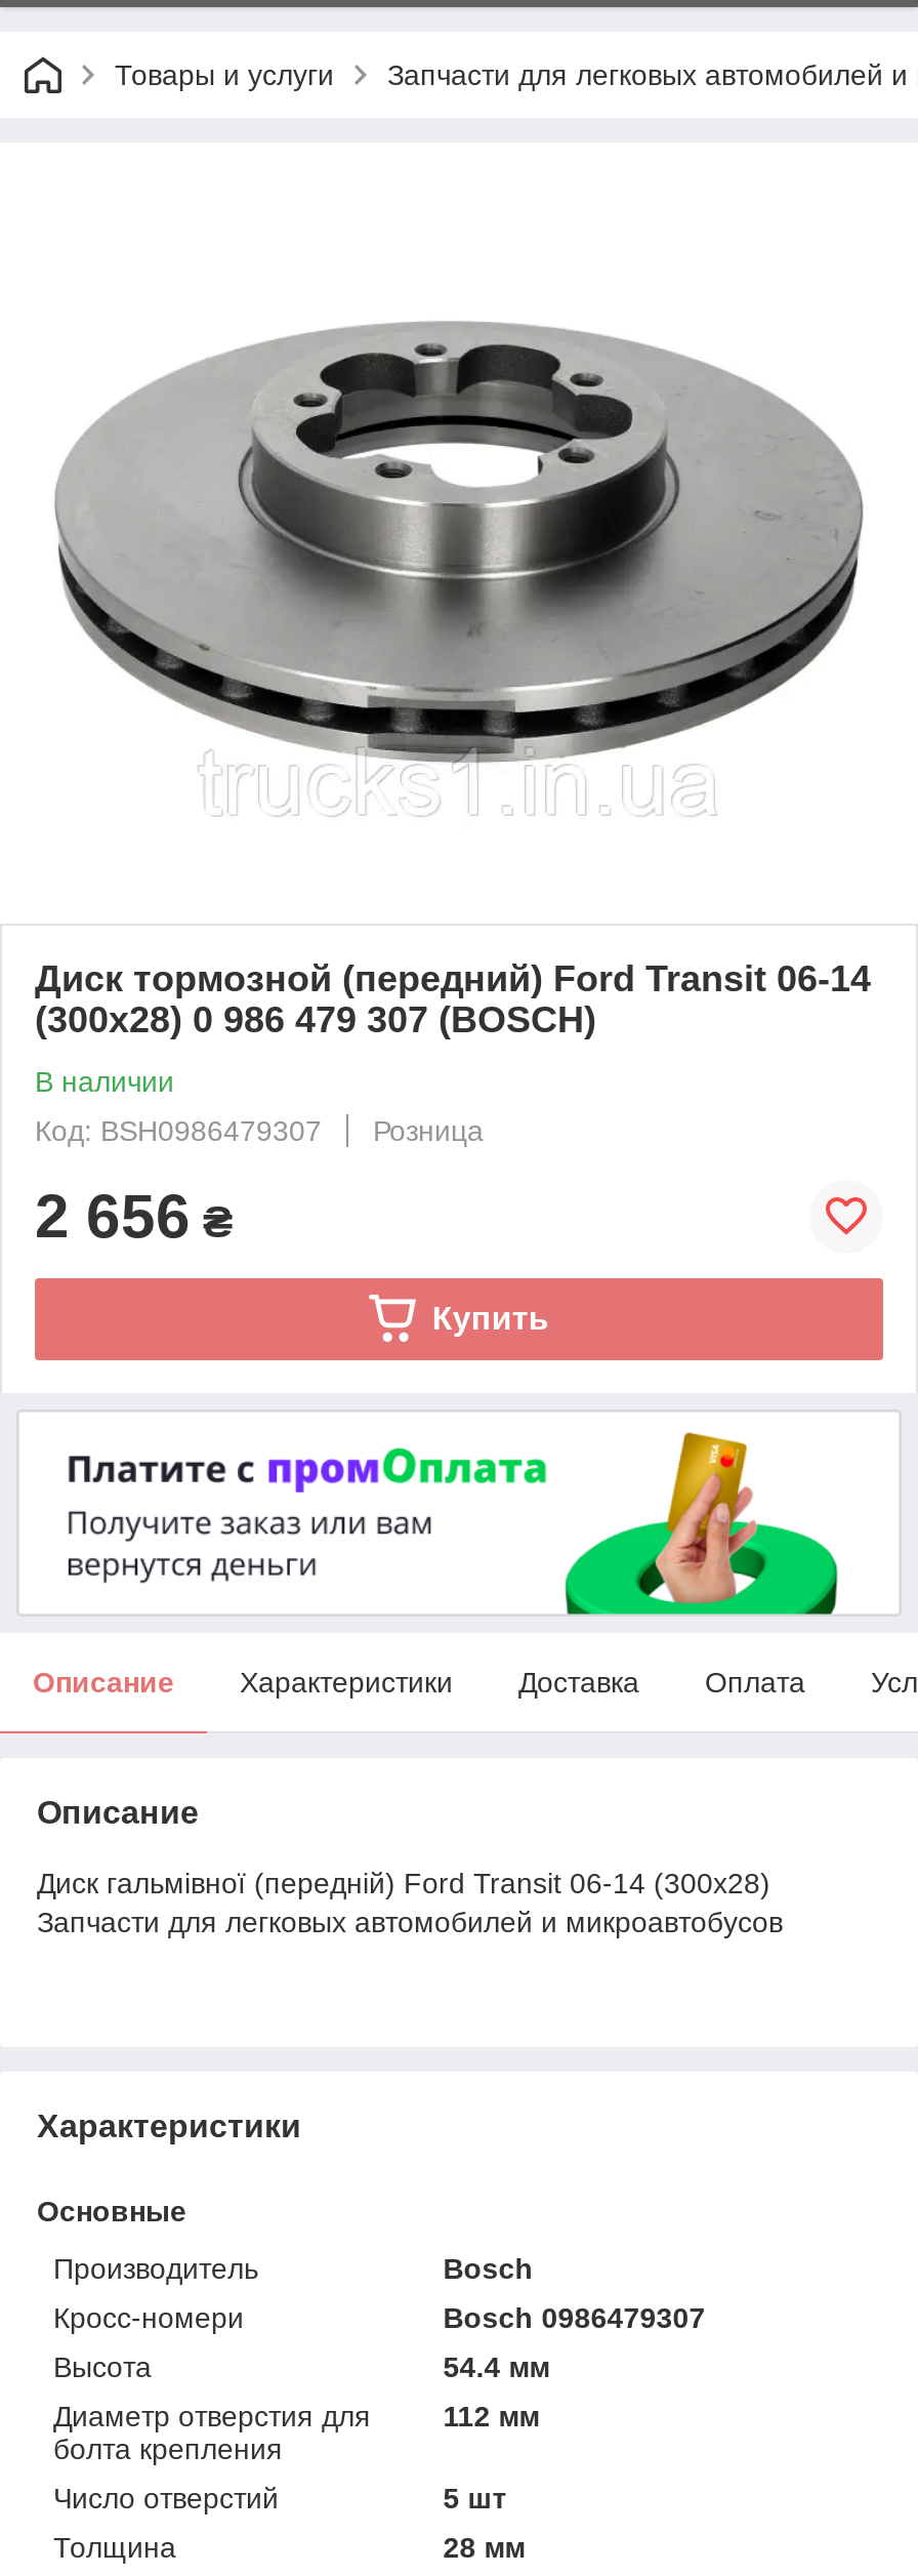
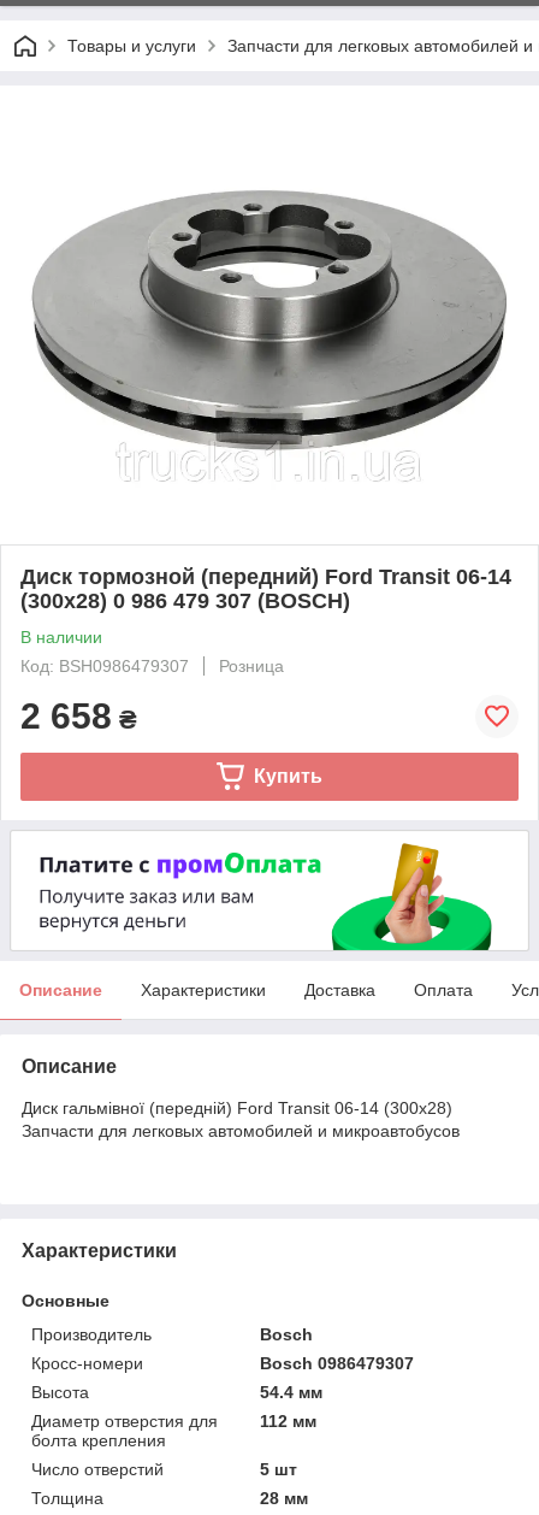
- 2 656 ₴
+ 2 658 ₴
